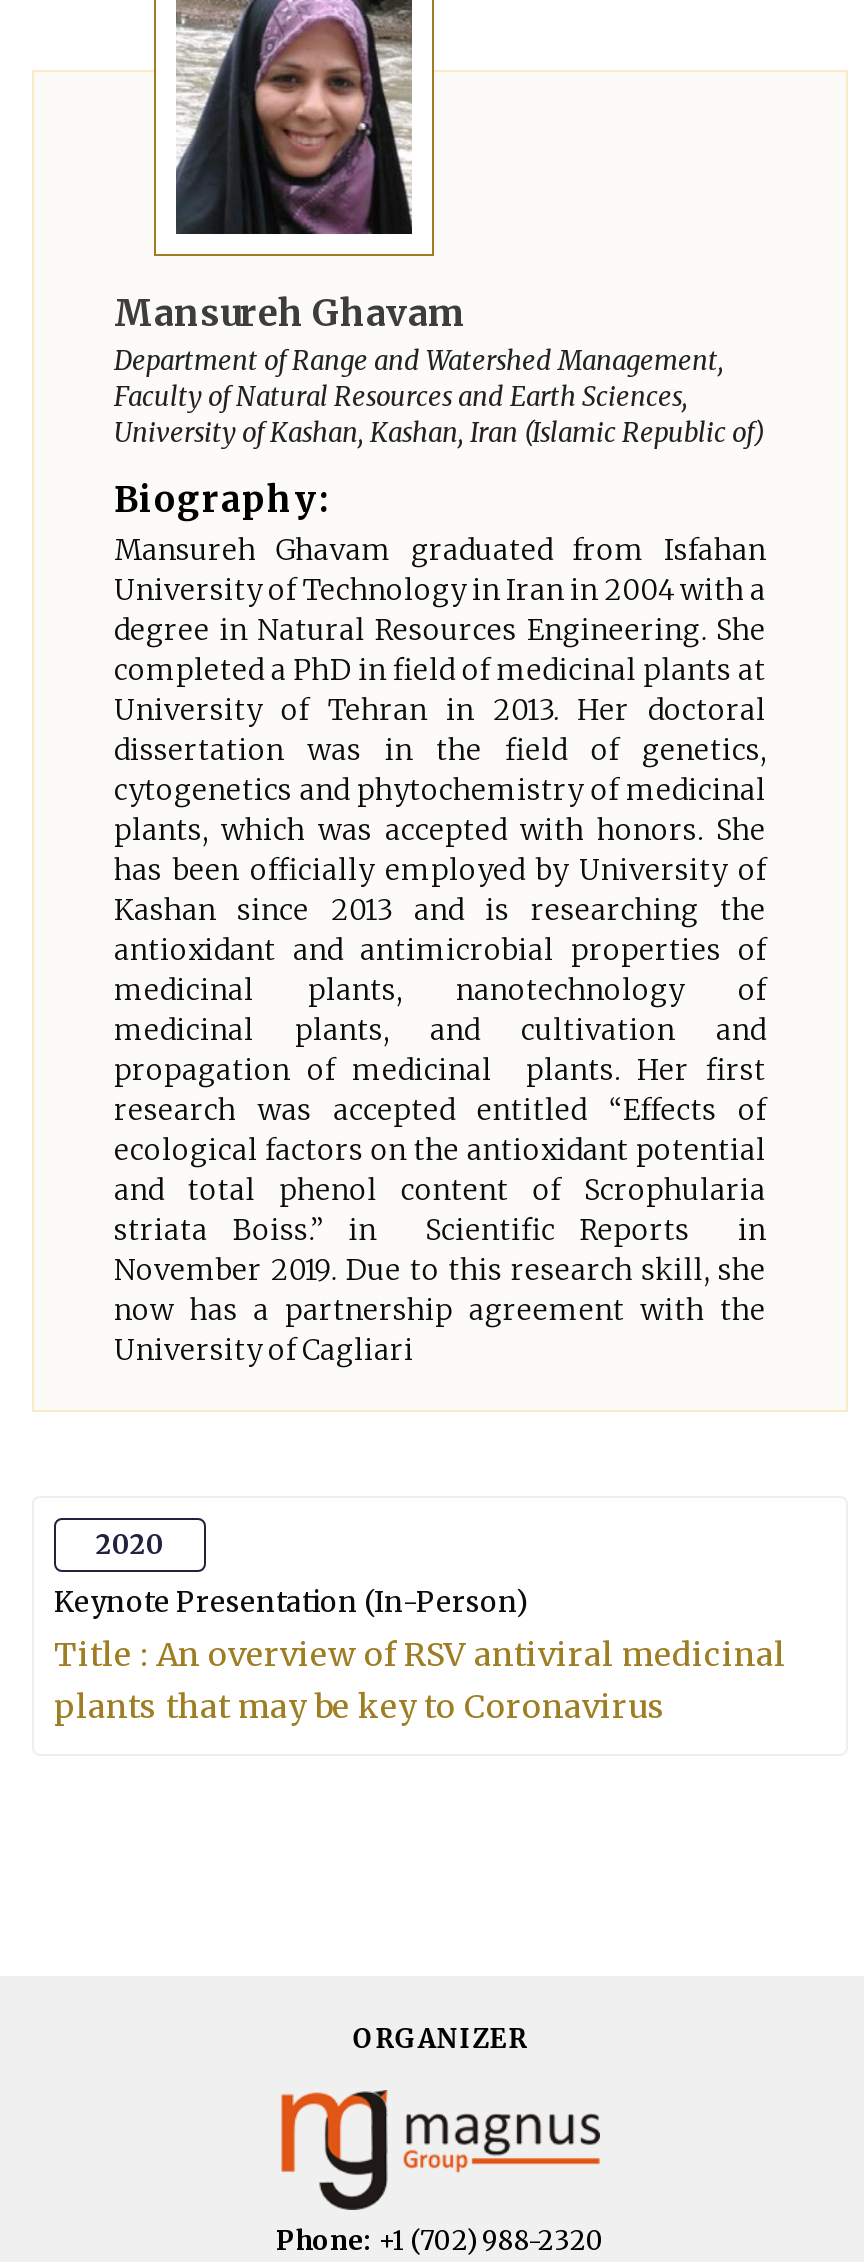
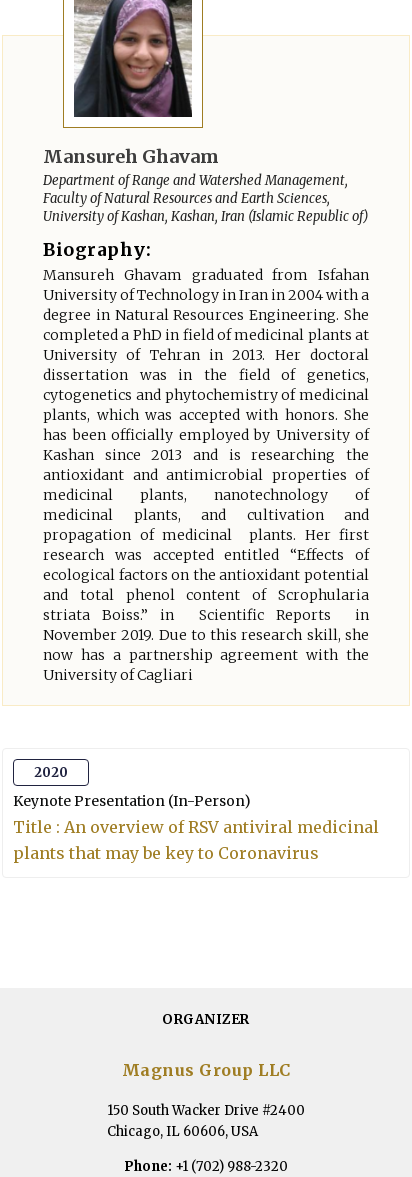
+ Magnus Group LLC
+ 150 South Wacker Drive #2400
+ Chicago, IL 60606, USA
